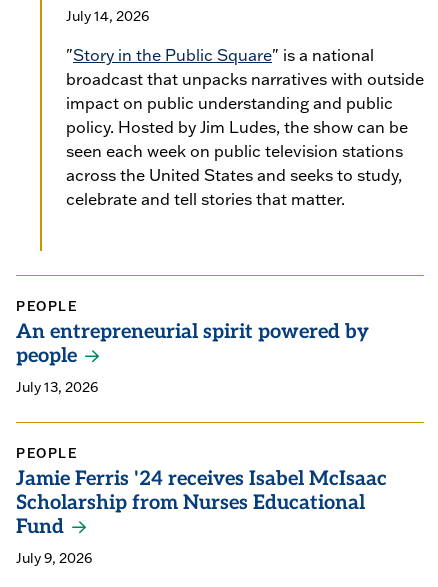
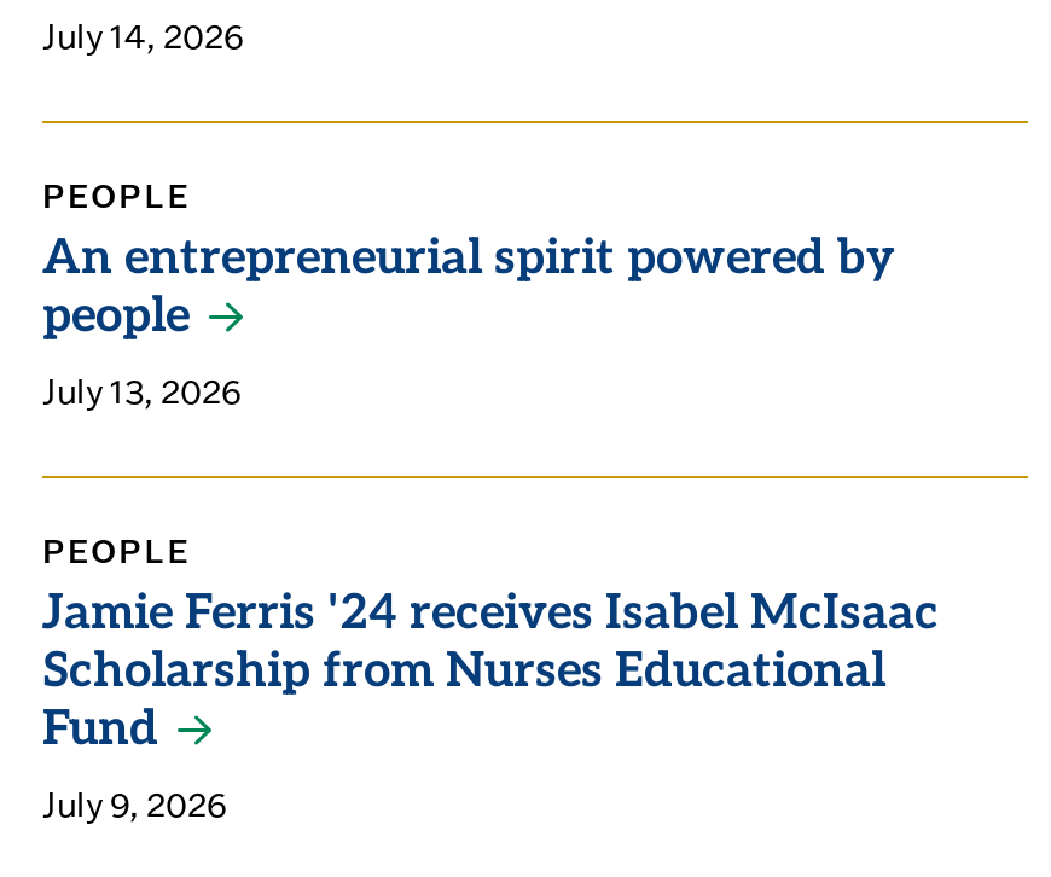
- "Story in the Public Square" is a national
- broadcast that unpacks narratives with outside
- impact on public understanding and public
- policy. Hosted by Jim Ludes, the show can be
- seen each week on public television stations
- across the United States and seeks to study,
- celebrate and tell stories that matter.
